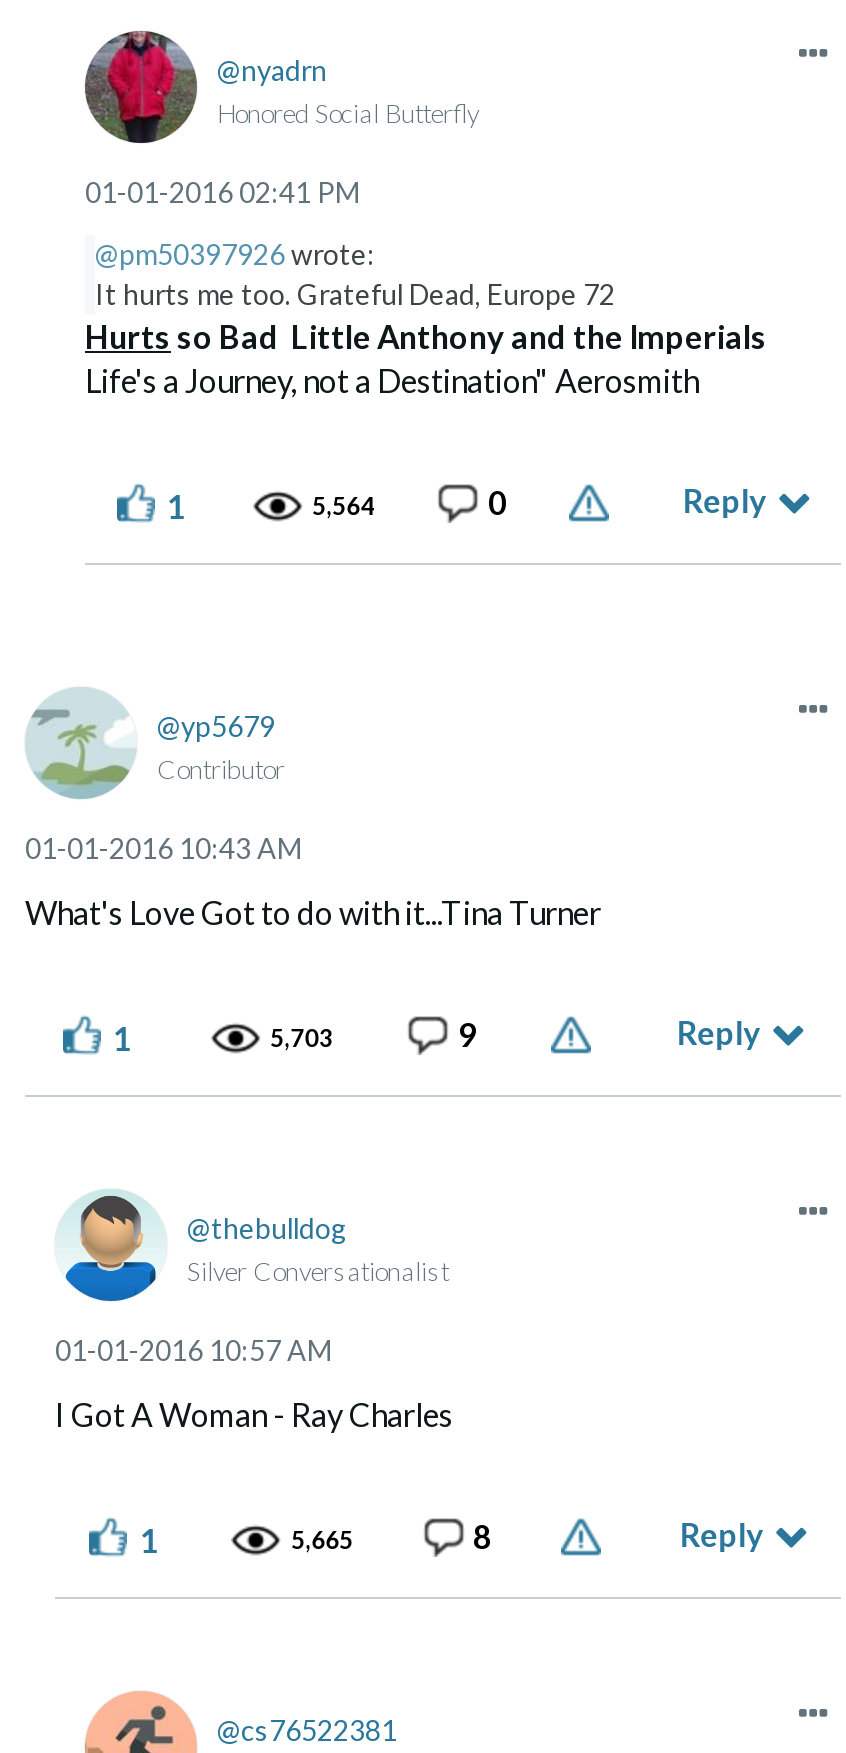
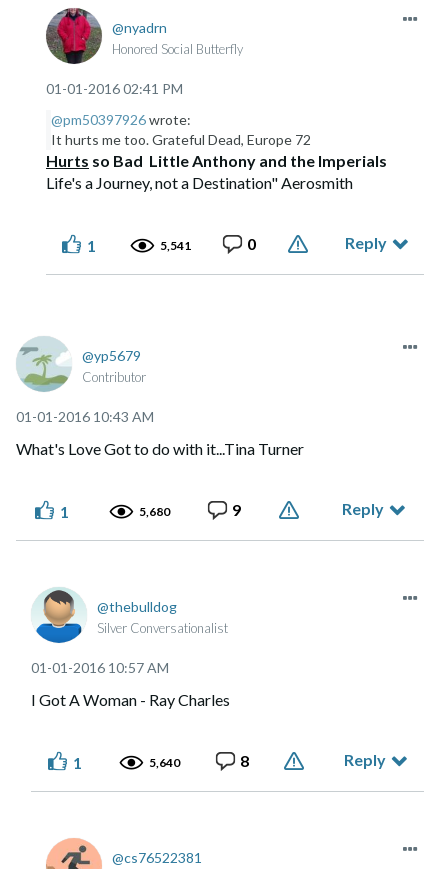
- 5,564
+ 5,541

- 5,703
+ 5,680

- 5,665
+ 5,640
